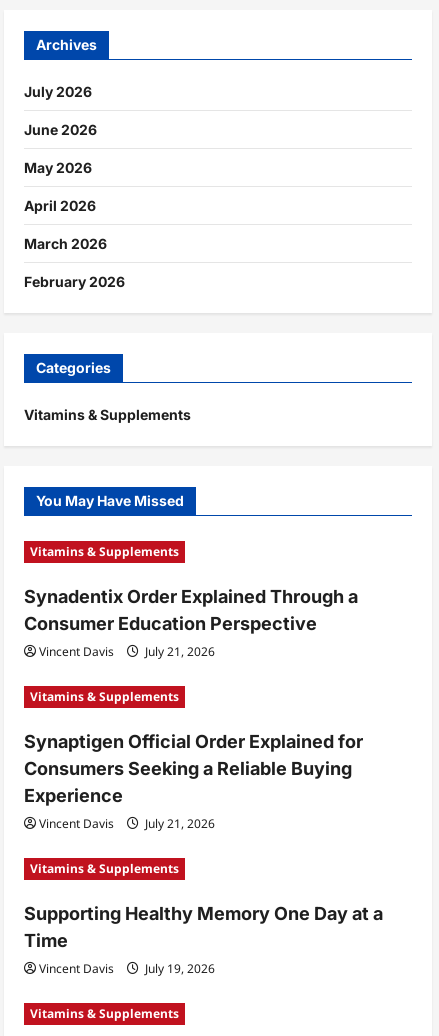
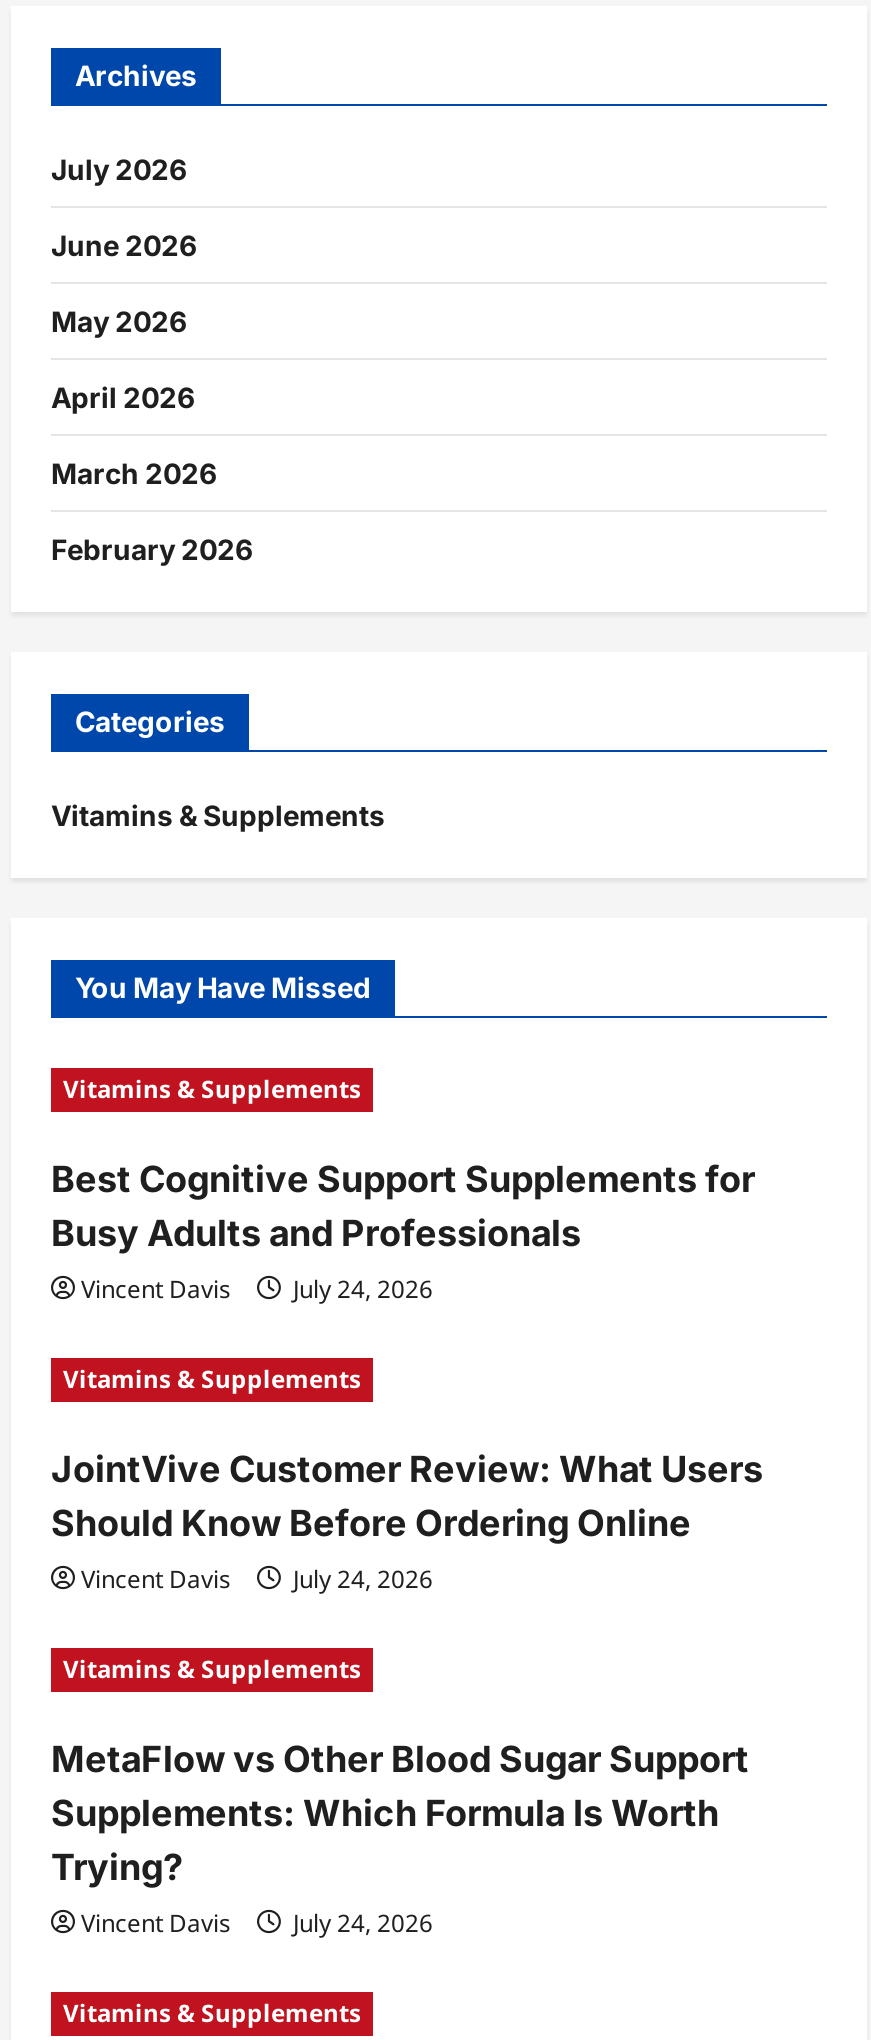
- Synadentix Order Explained Through a
- Consumer Education Perspective
+ Best Cognitive Support Supplements for
+ Busy Adults and Professionals

- Vincent Davis July 21, 2026
+ Vincent Davis July 24, 2026

- Synaptigen Official Order Explained for
- Consumers Seeking a Reliable Buying
- Experience
+ JointVive Customer Review: What Users
+ Should Know Before Ordering Online

moved up: Vincent Davis | Vitamins & Supplements

- Vincent Davis July 21, 2026
+ Vincent Davis July 24, 2026

- Supporting Healthy Memory One Day at a
- Time
+ MetaFlow vs Other Blood Sugar Support
+ Supplements: Which Formula Is Worth
+ Trying?

- Vincent Davis July 19, 2026
+ Vincent Davis July 24, 2026
